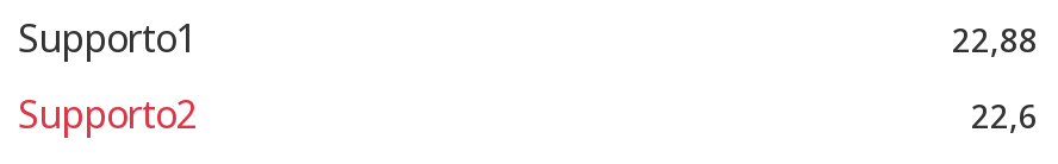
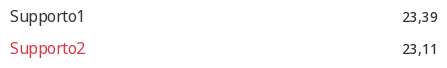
- 22,88
+ 23,39

- 22,6
+ 23,11
